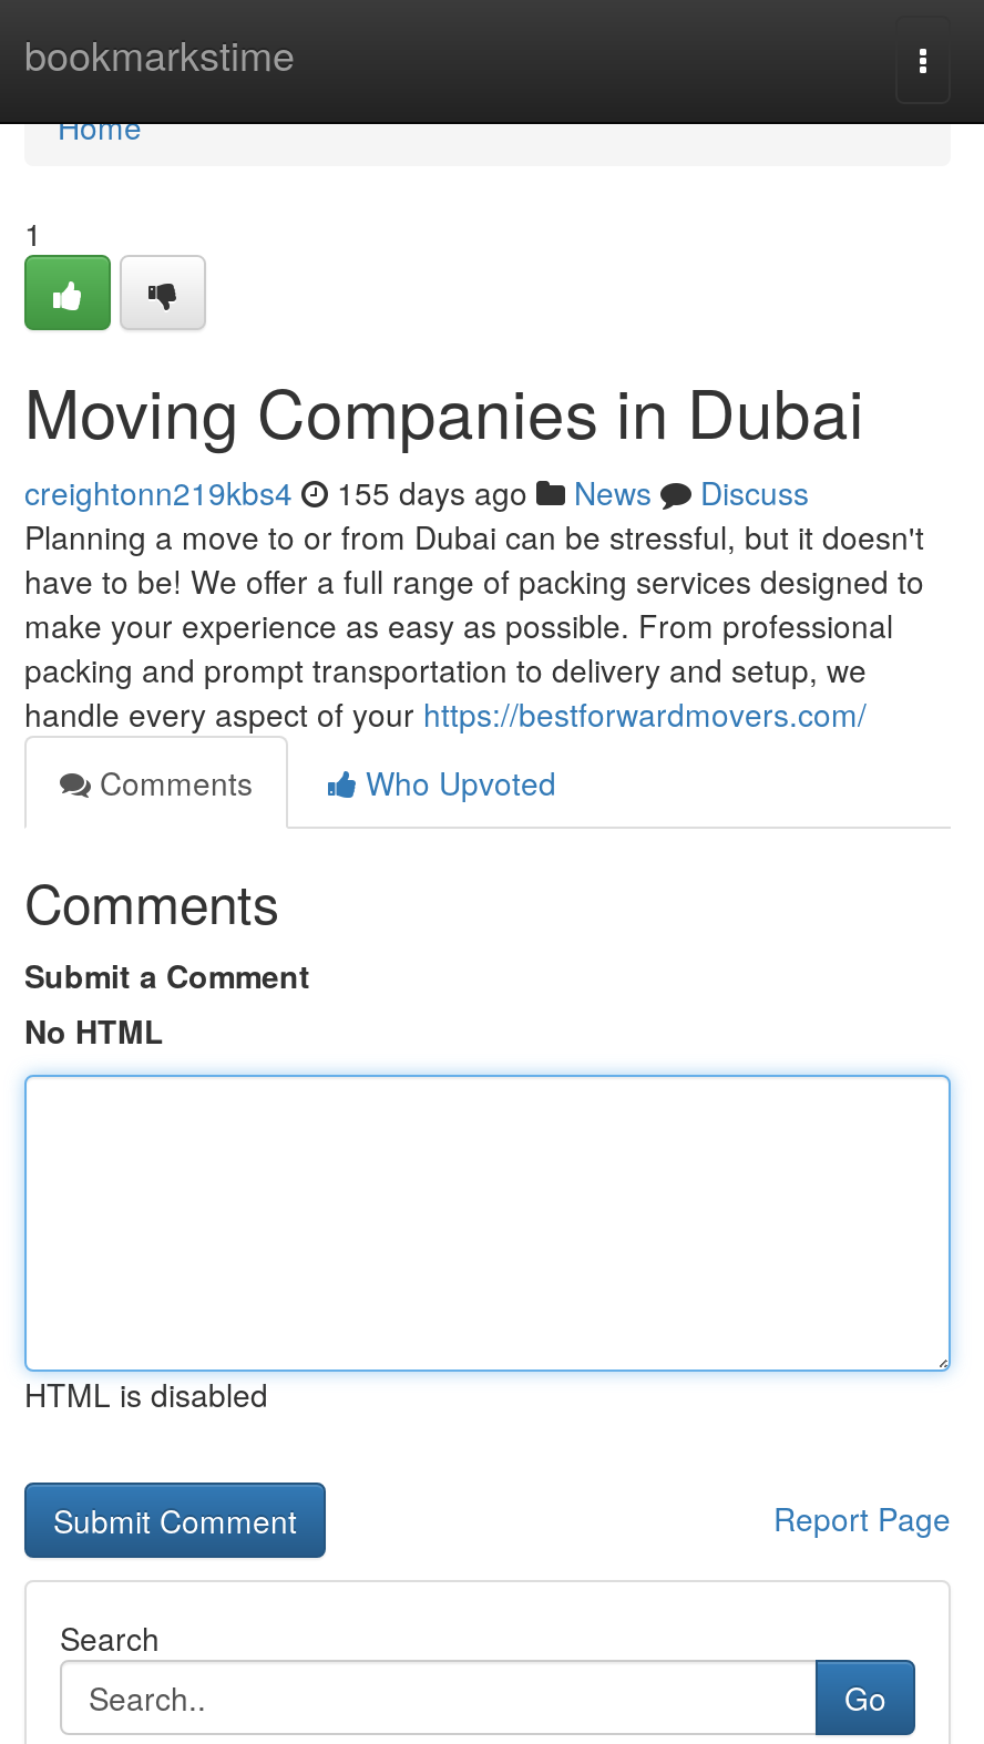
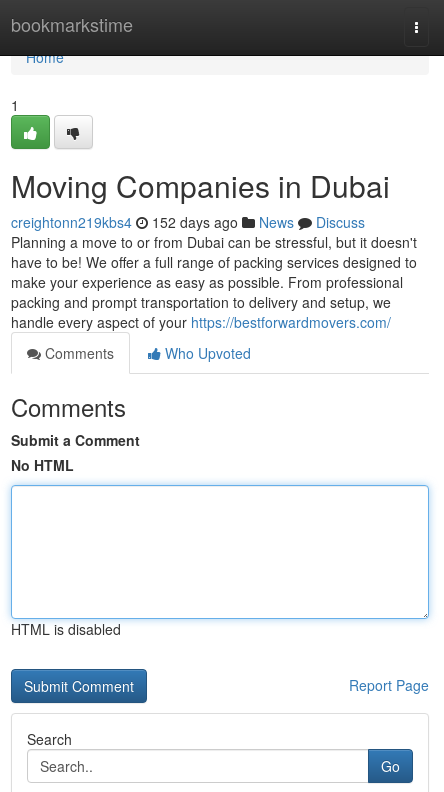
- creightonn219kbs4 155 days ago News Discuss
+ creightonn219kbs4 152 days ago News Discuss
